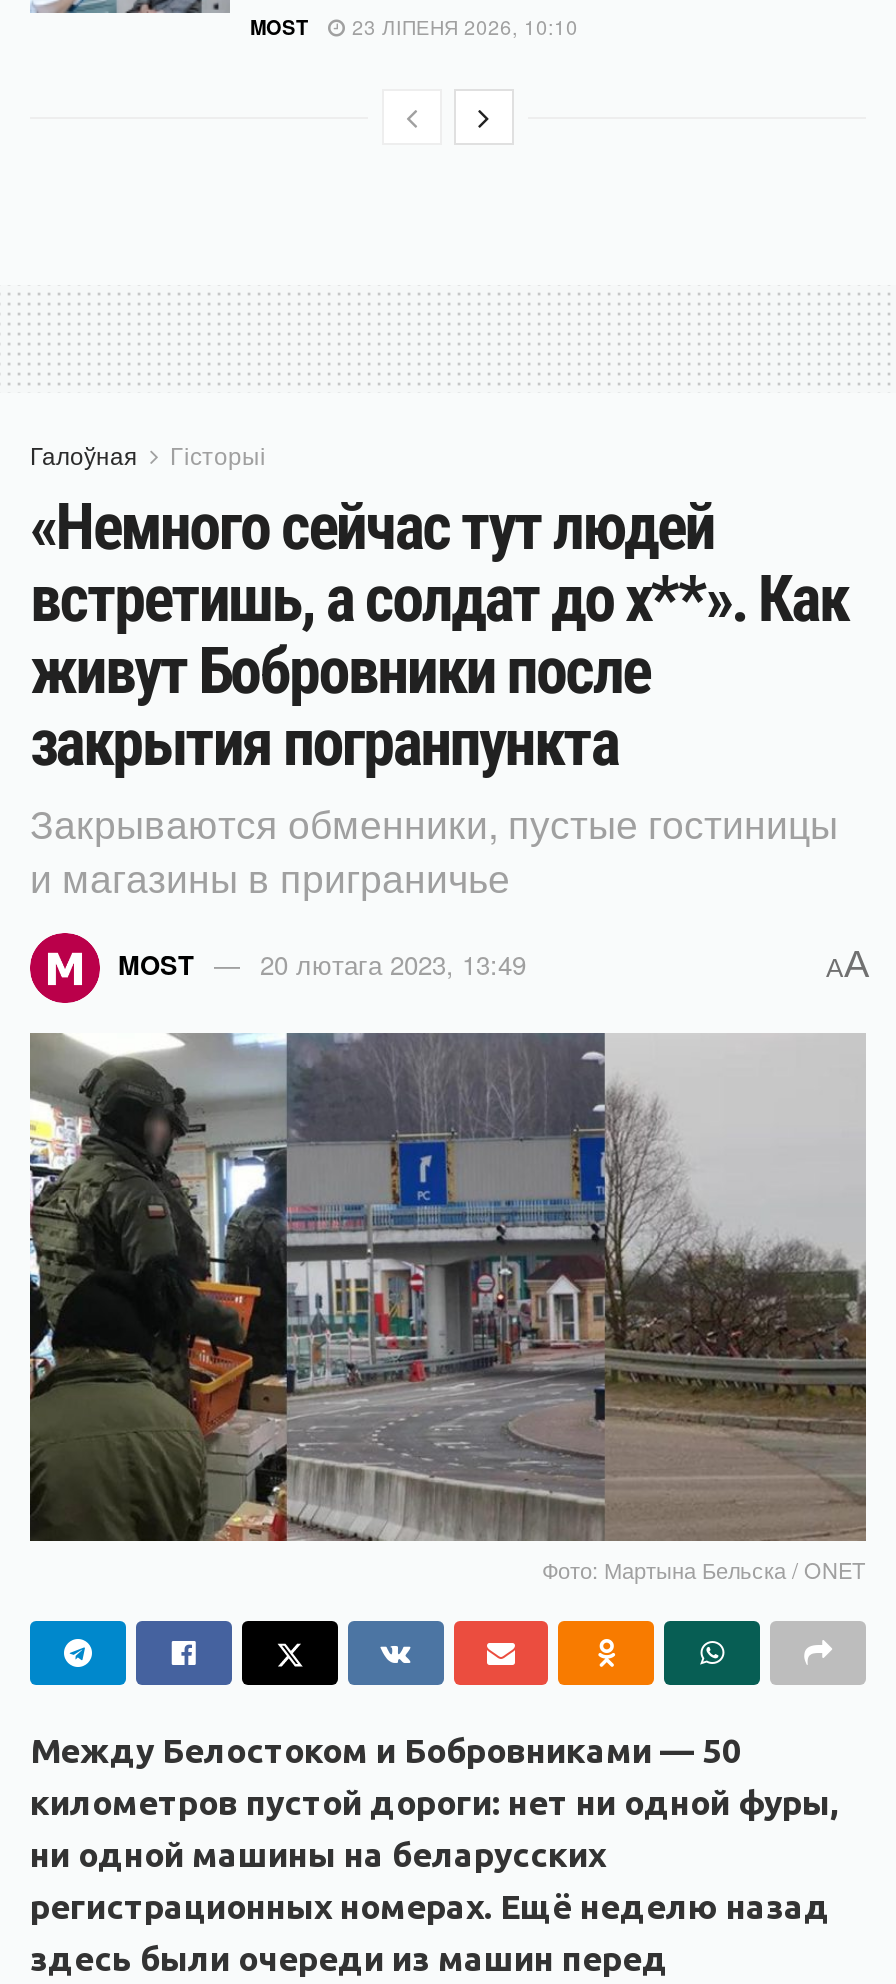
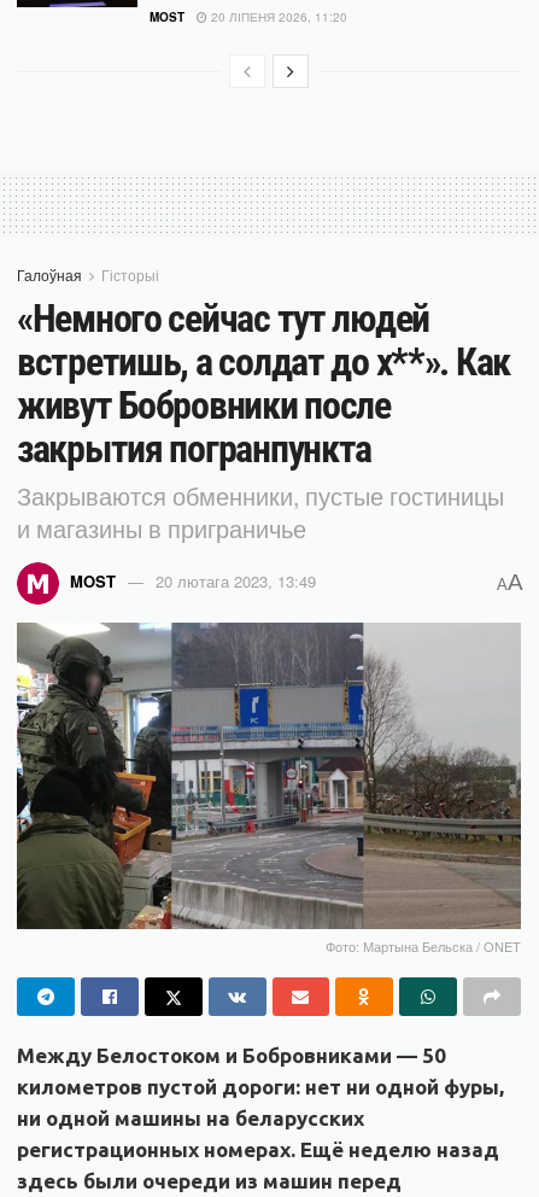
- MOST 23 ЛІПЕНЯ 2026, 10:10
+ MOST 20 ЛІПЕНЯ 2026, 11:20
